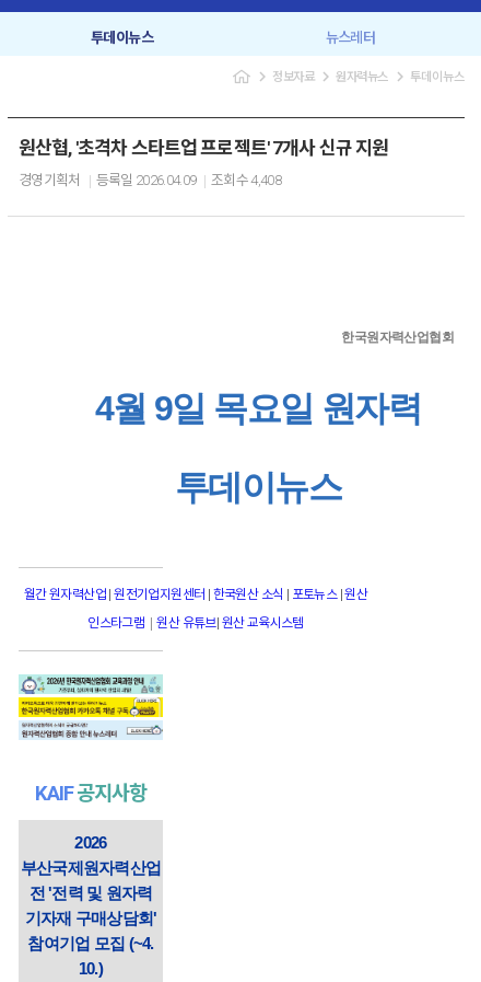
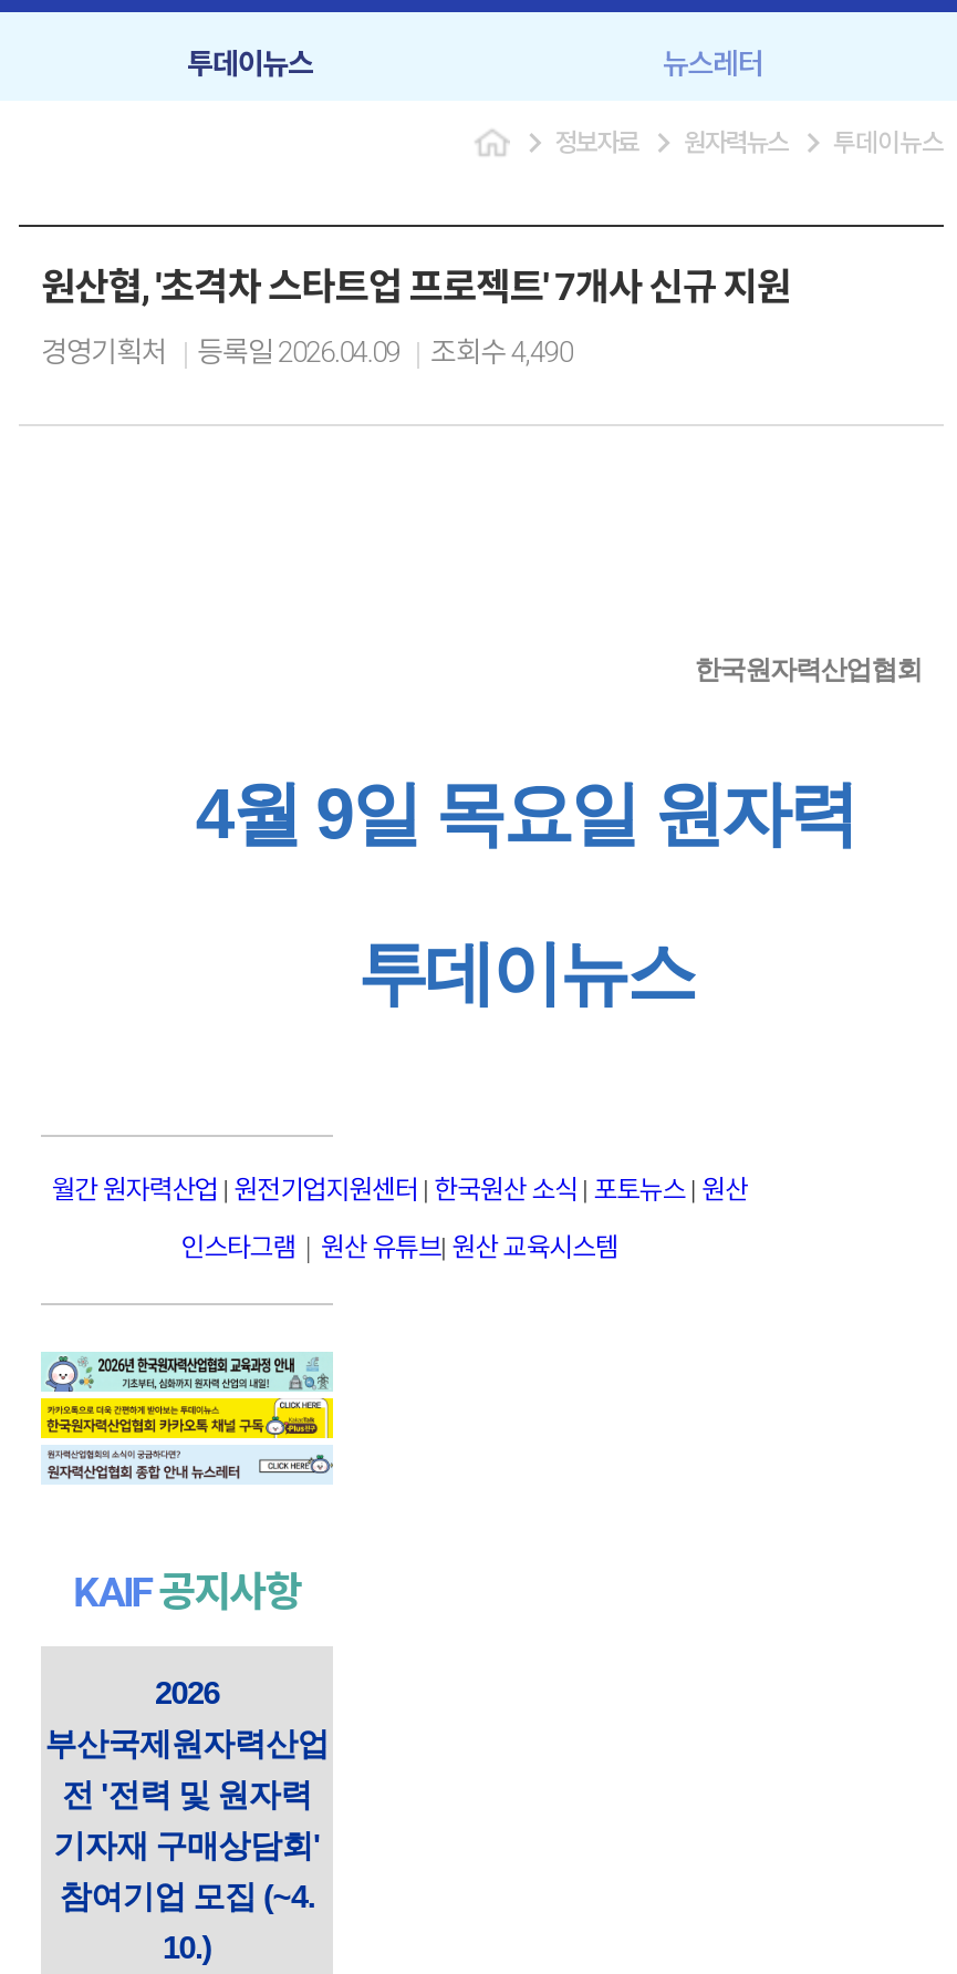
- 경영기획처 등록일 2026.04.09 조회수4,408
+ 경영기획처 등록일 2026.04.09 조회수4,490
